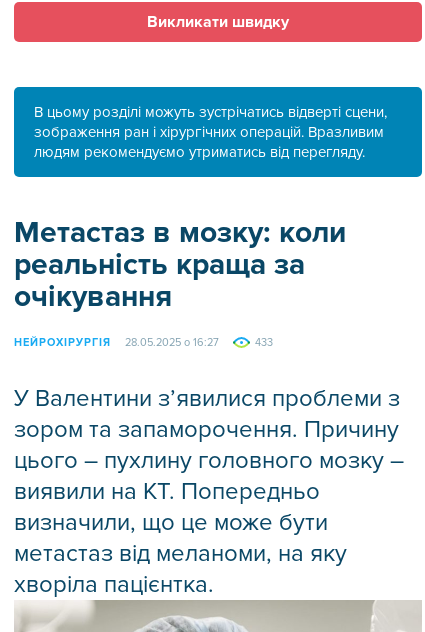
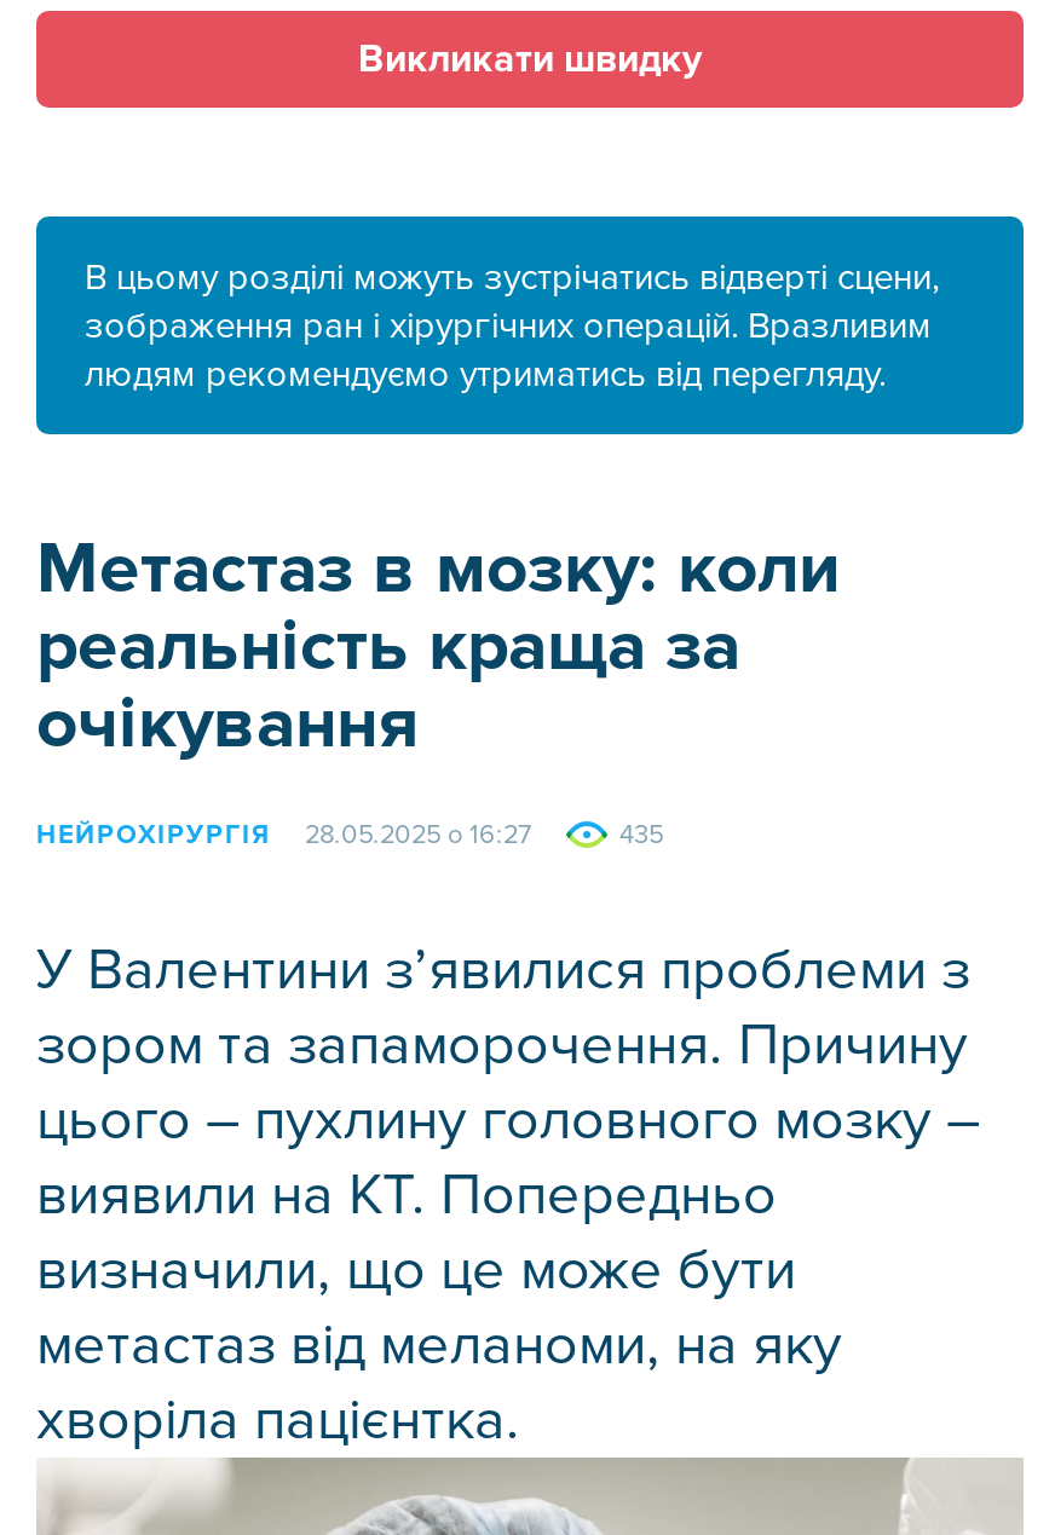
- 433
+ 435
